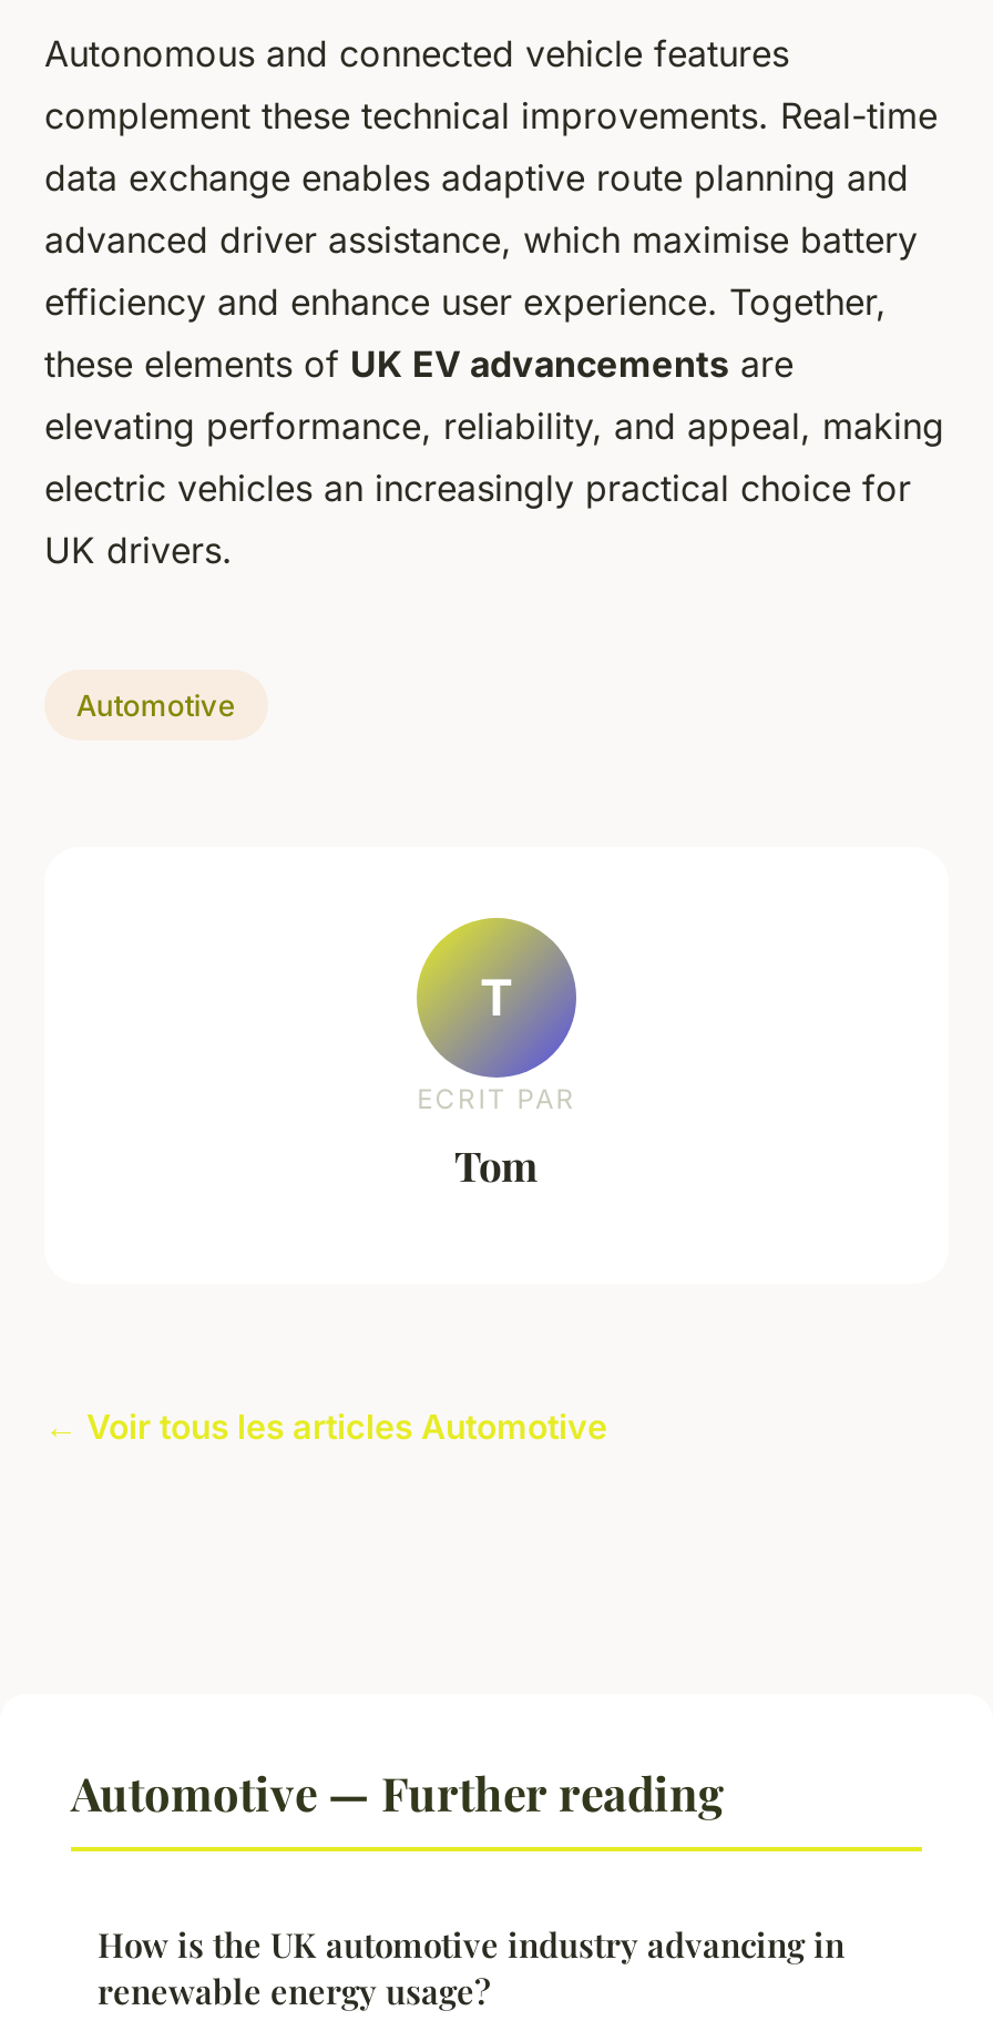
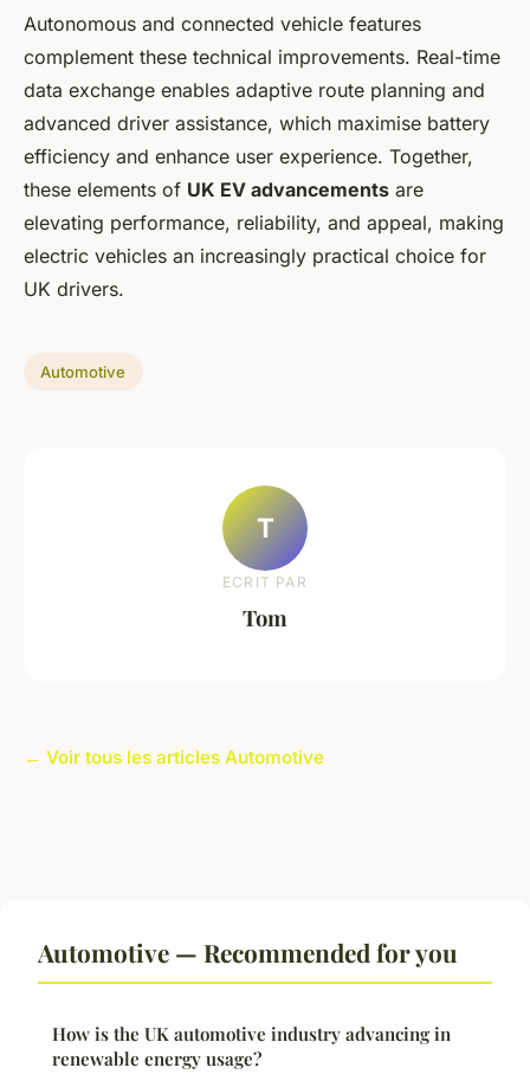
- Automotive — Further reading
+ Automotive — Recommended for you
